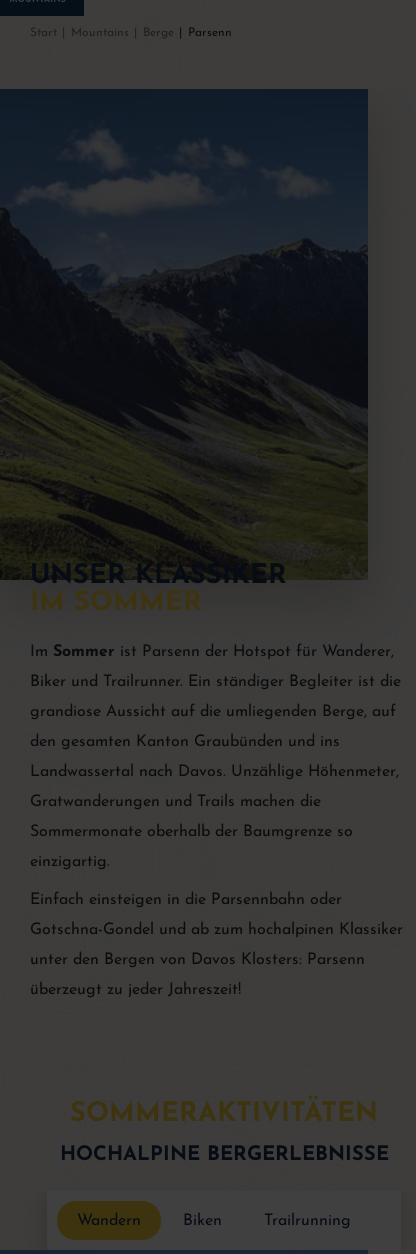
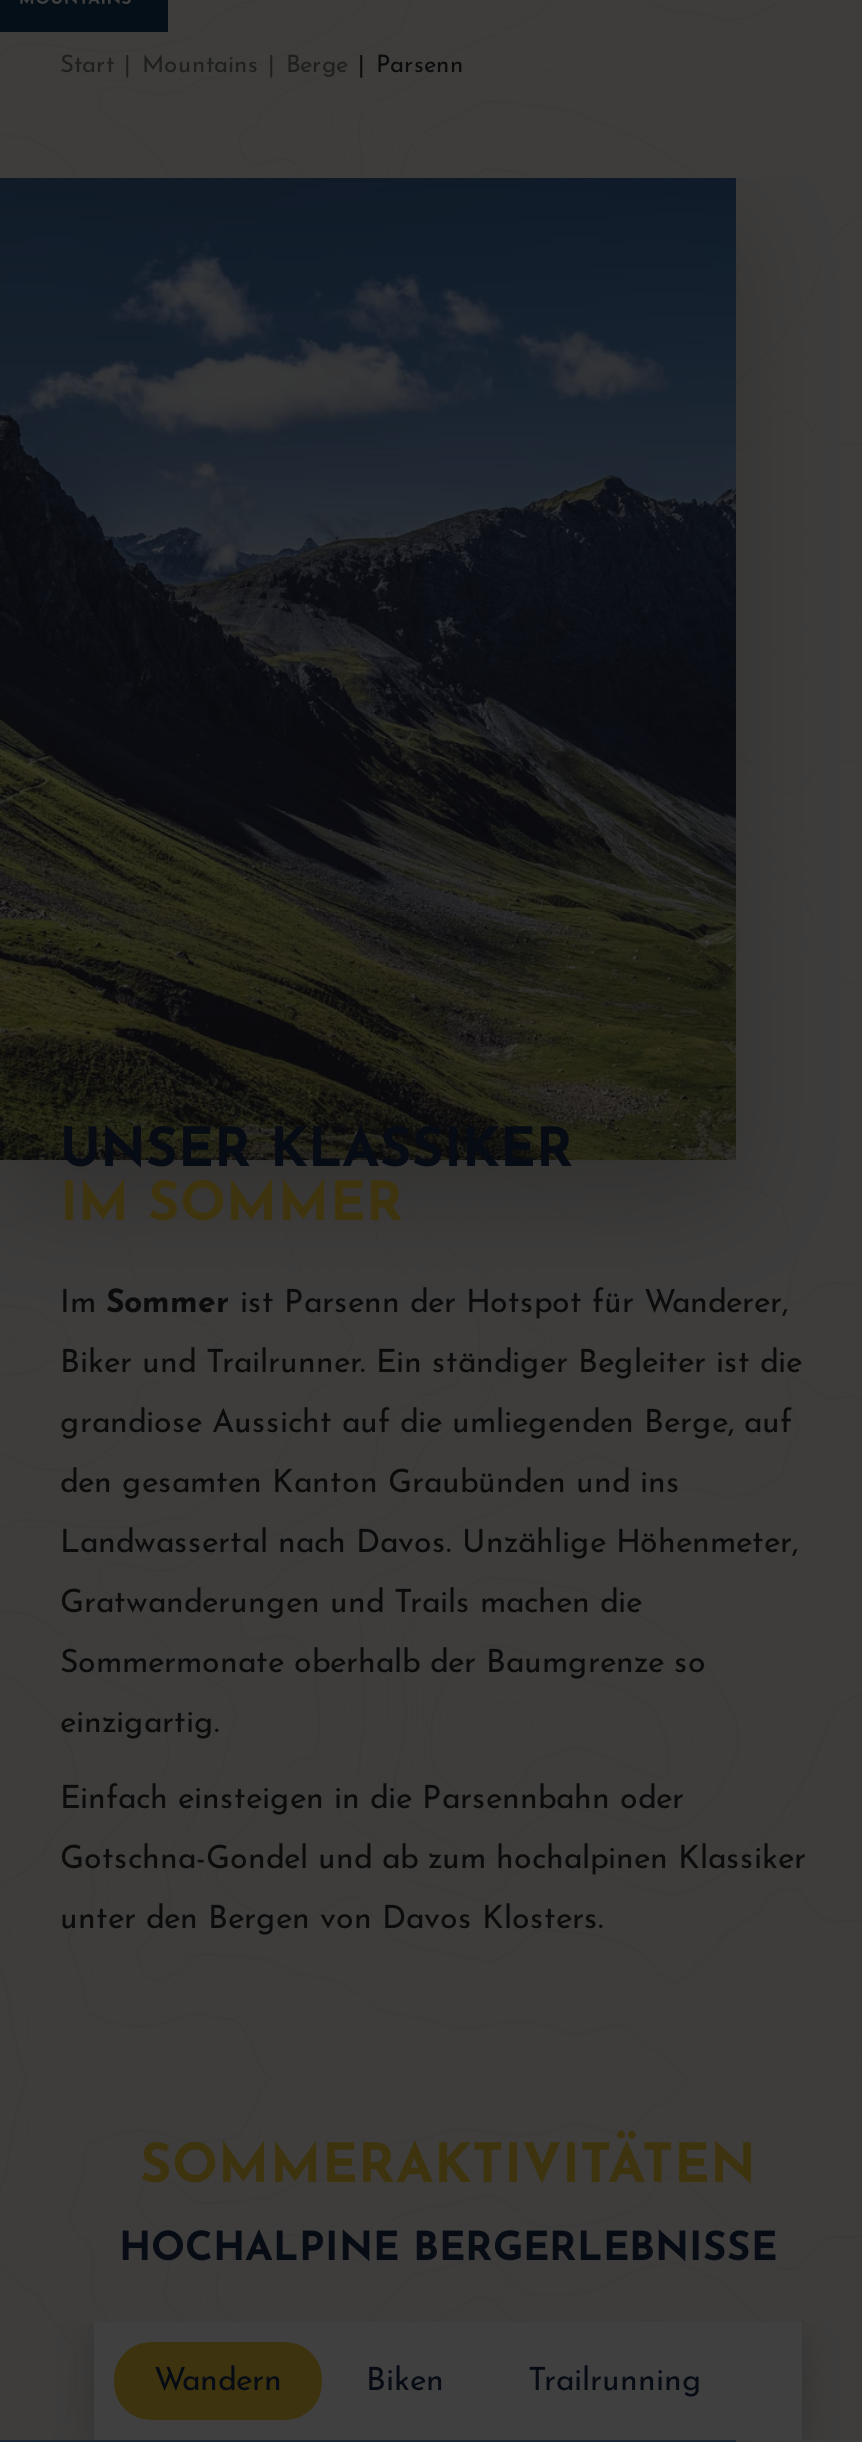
- unter den Bergen von Davos Klosters: Parsenn
- überzeugt zu jeder Jahreszeit!
+ unter den Bergen von Davos Klosters.
